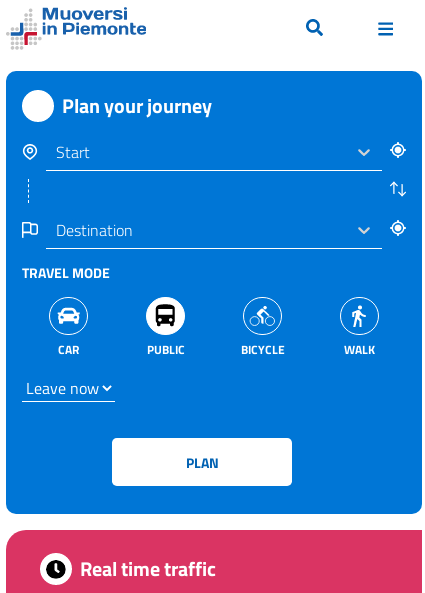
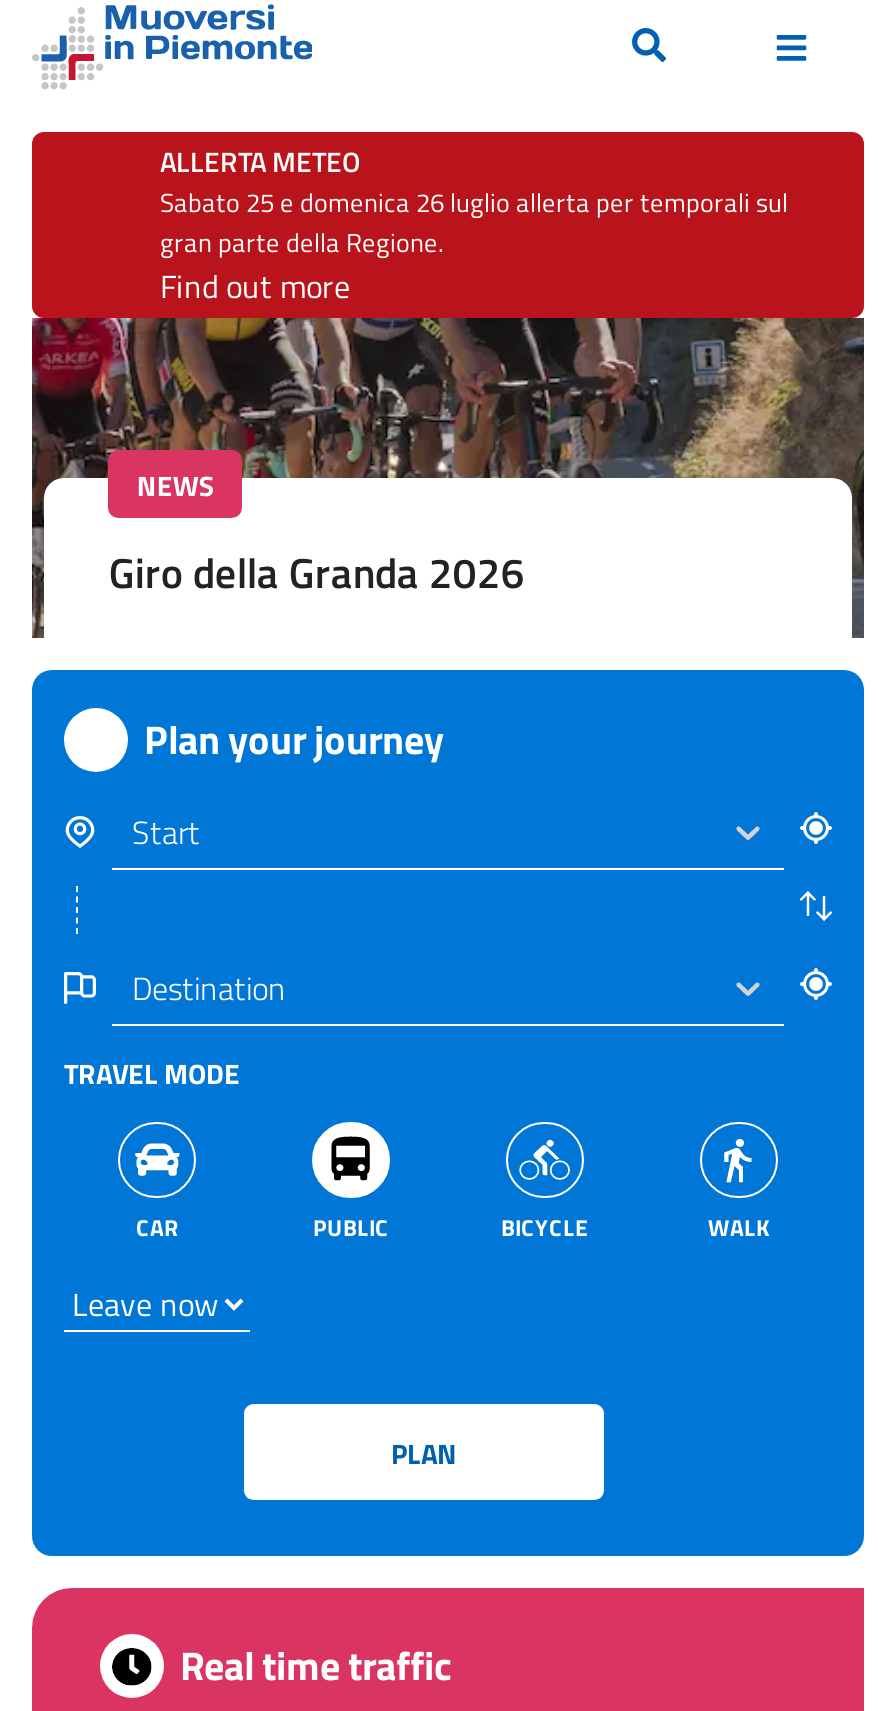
+ [image]
+ ALLERTA METEO
+ Sabato 25 e domenica 26 luglio allerta per temporali sul
+ gran parte della Regione.
+ Find out more

+ NEWS
+ Giro della Granda 2026
